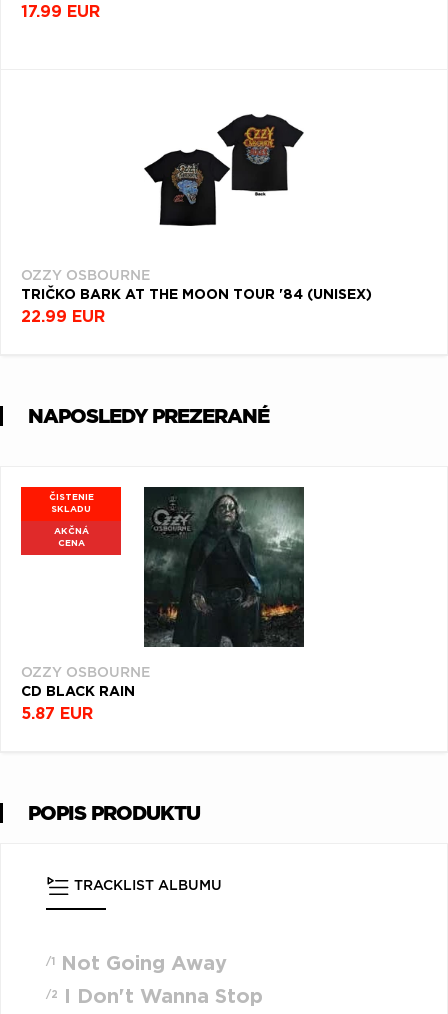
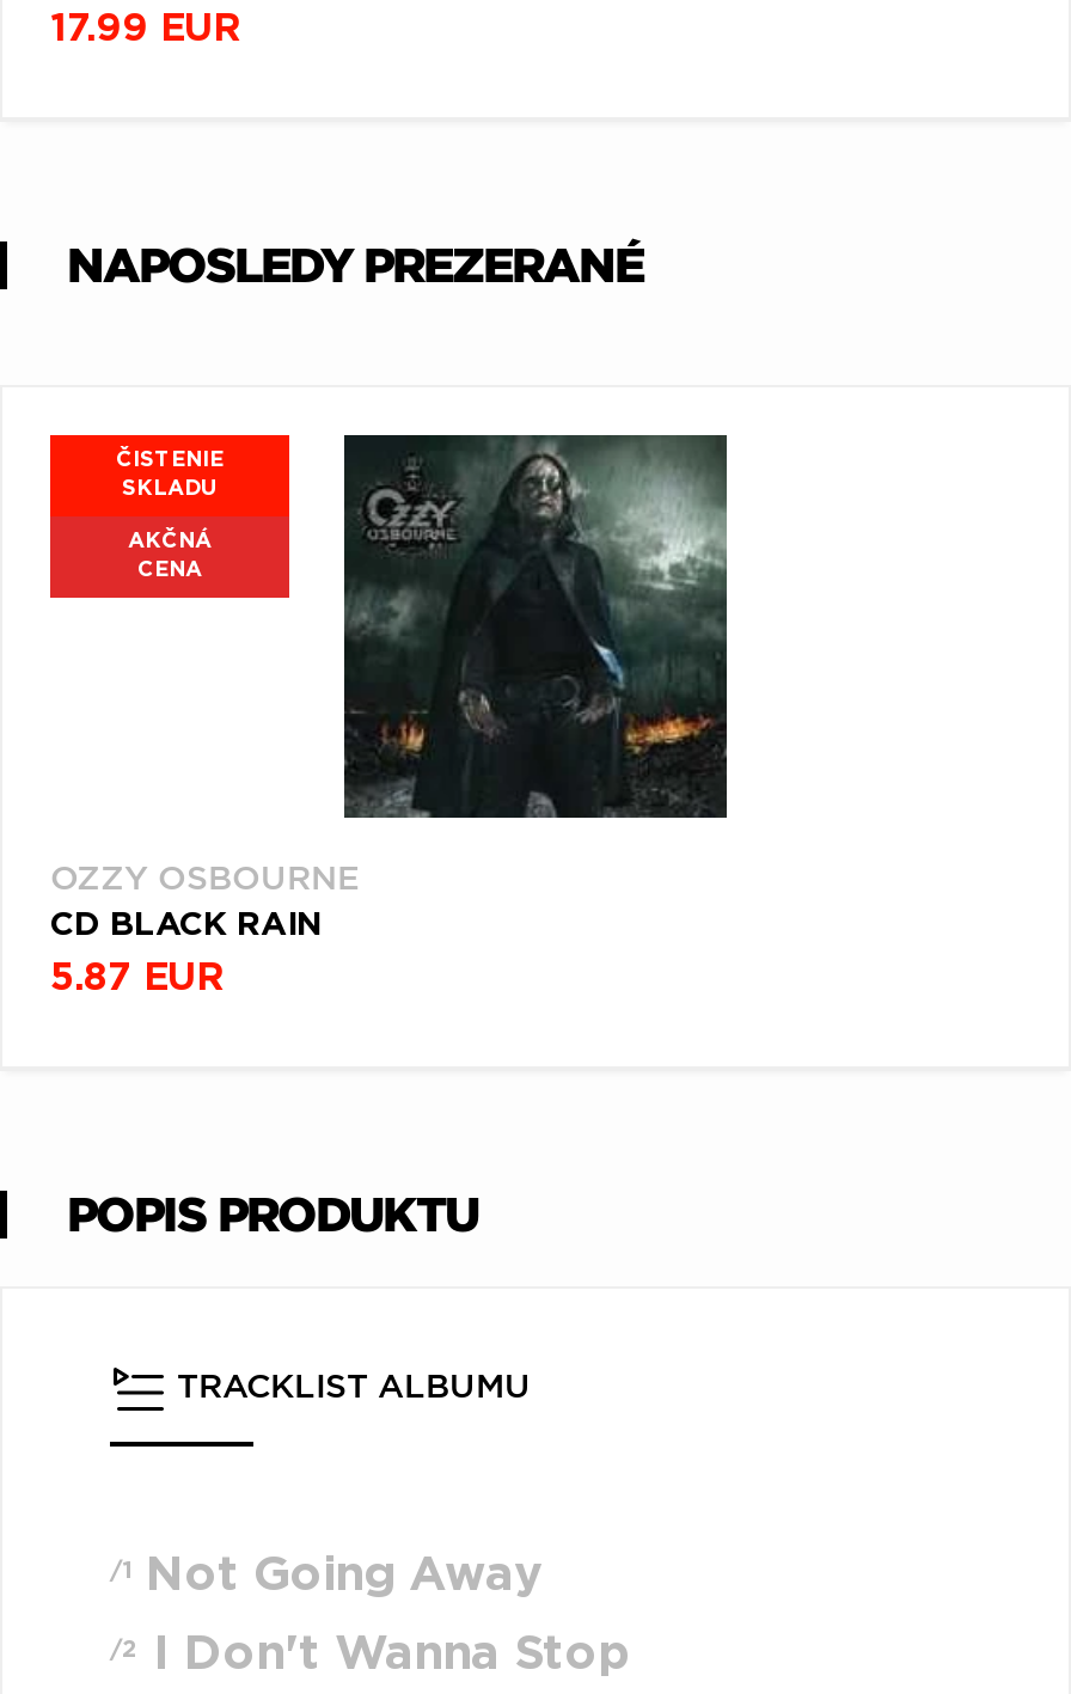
- [image]

- OZZY OSBOURNE
- TRIČKO BARK AT THE MOON TOUR '84 (UNISEX)
- 22.99 EUR
